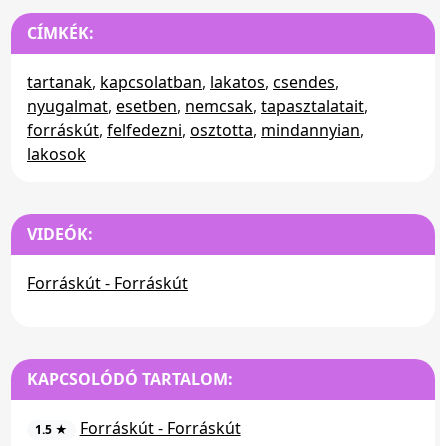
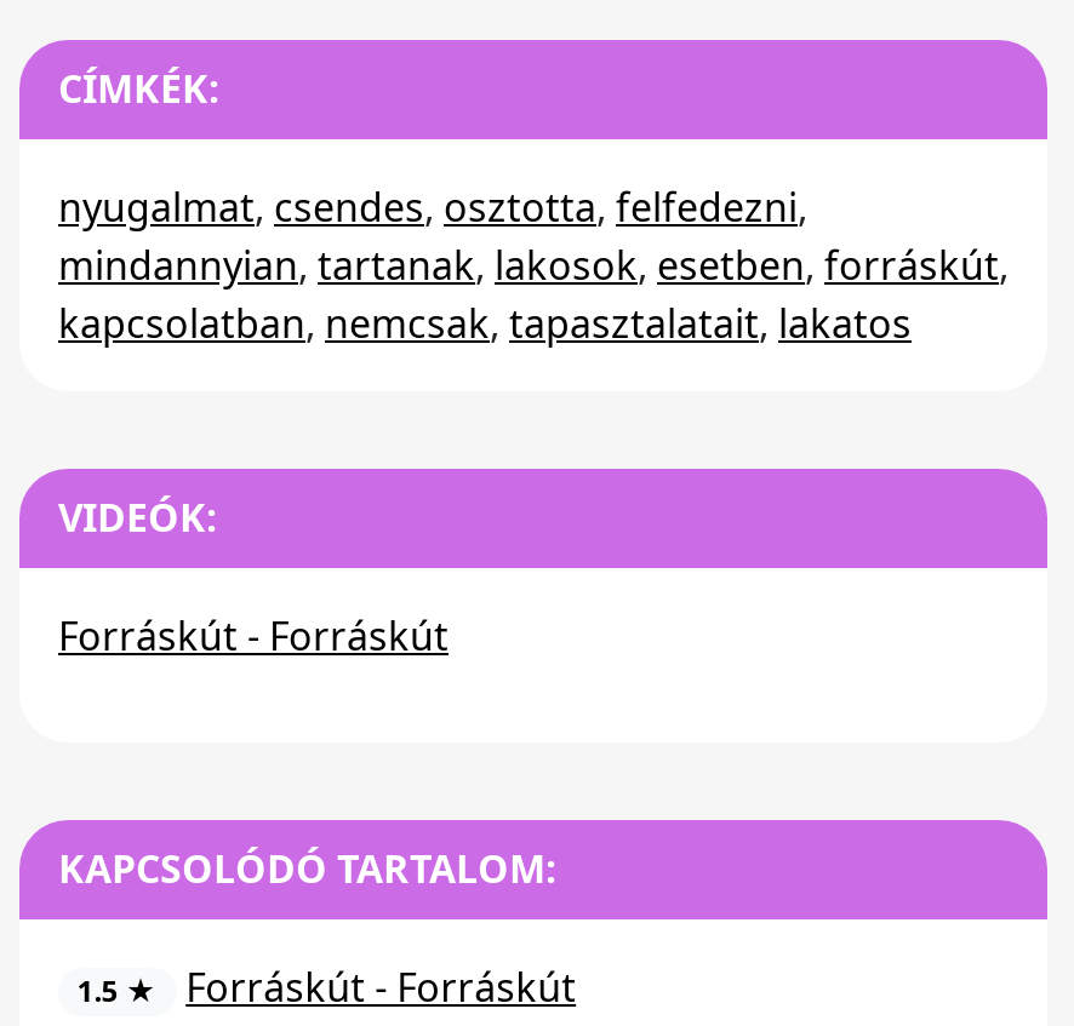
- tartanak, kapcsolatban, lakatos, csendes,
- nyugalmat, esetben, nemcsak, tapasztalatait,
- forráskút, felfedezni, osztotta, mindannyian,
- lakosok
+ nyugalmat, csendes, osztotta, felfedezni,
+ mindannyian, tartanak, lakosok, esetben, forráskút,
+ kapcsolatban, nemcsak, tapasztalatait, lakatos
